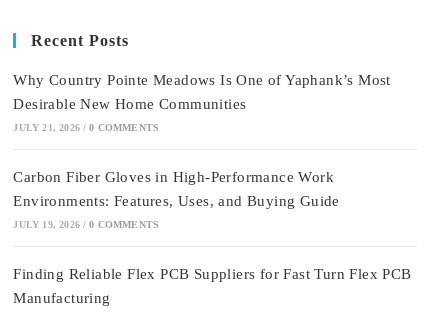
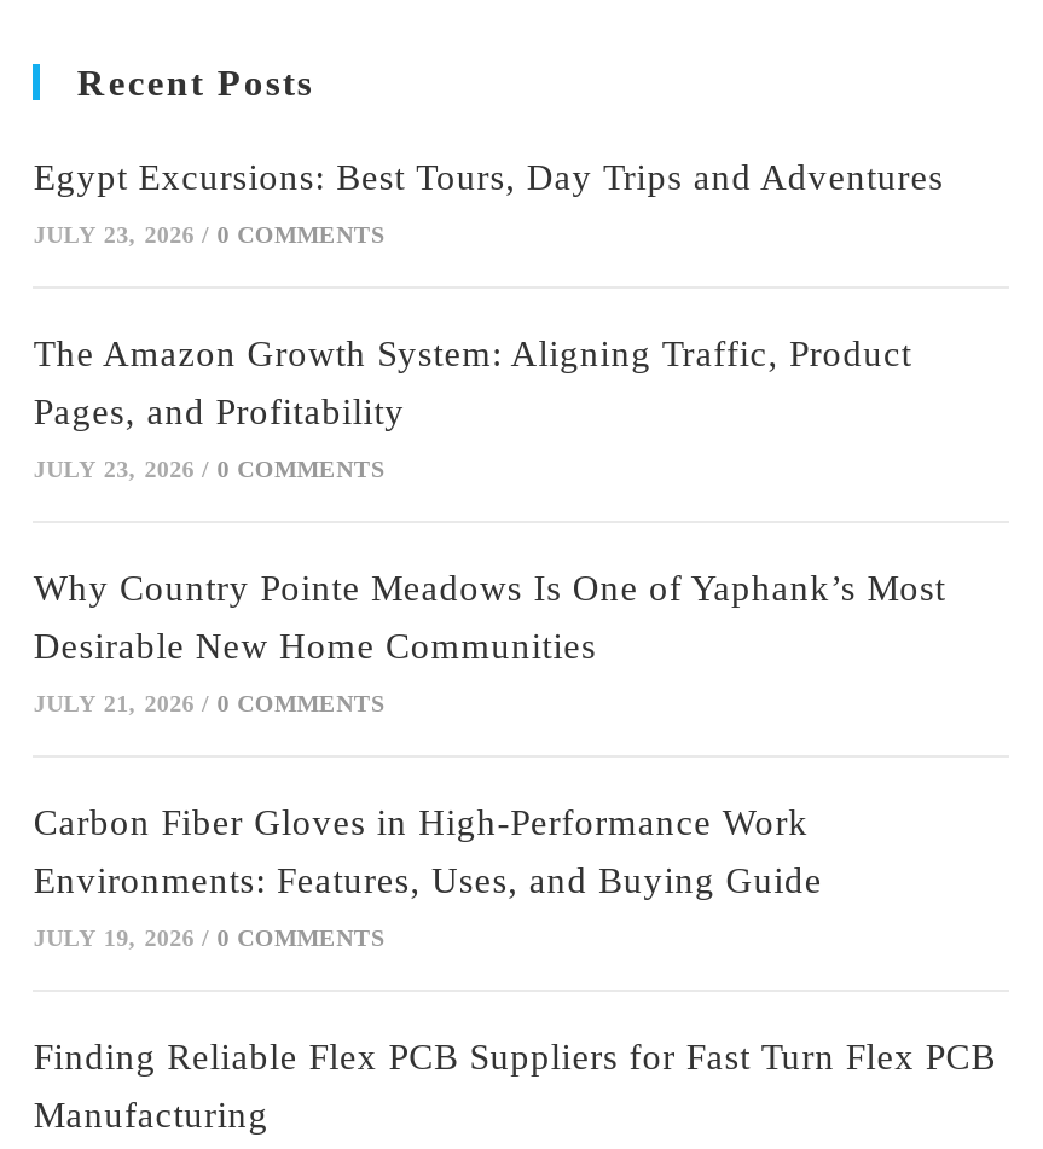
+ Egypt Excursions: Best Tours, Day Trips and Adventures
+ JULY 23, 2026 / 0 COMMENTS
+ The Amazon Growth System: Aligning Traffic, Product
+ Pages, and Profitability
+ JULY 23, 2026 / 0 COMMENTS
